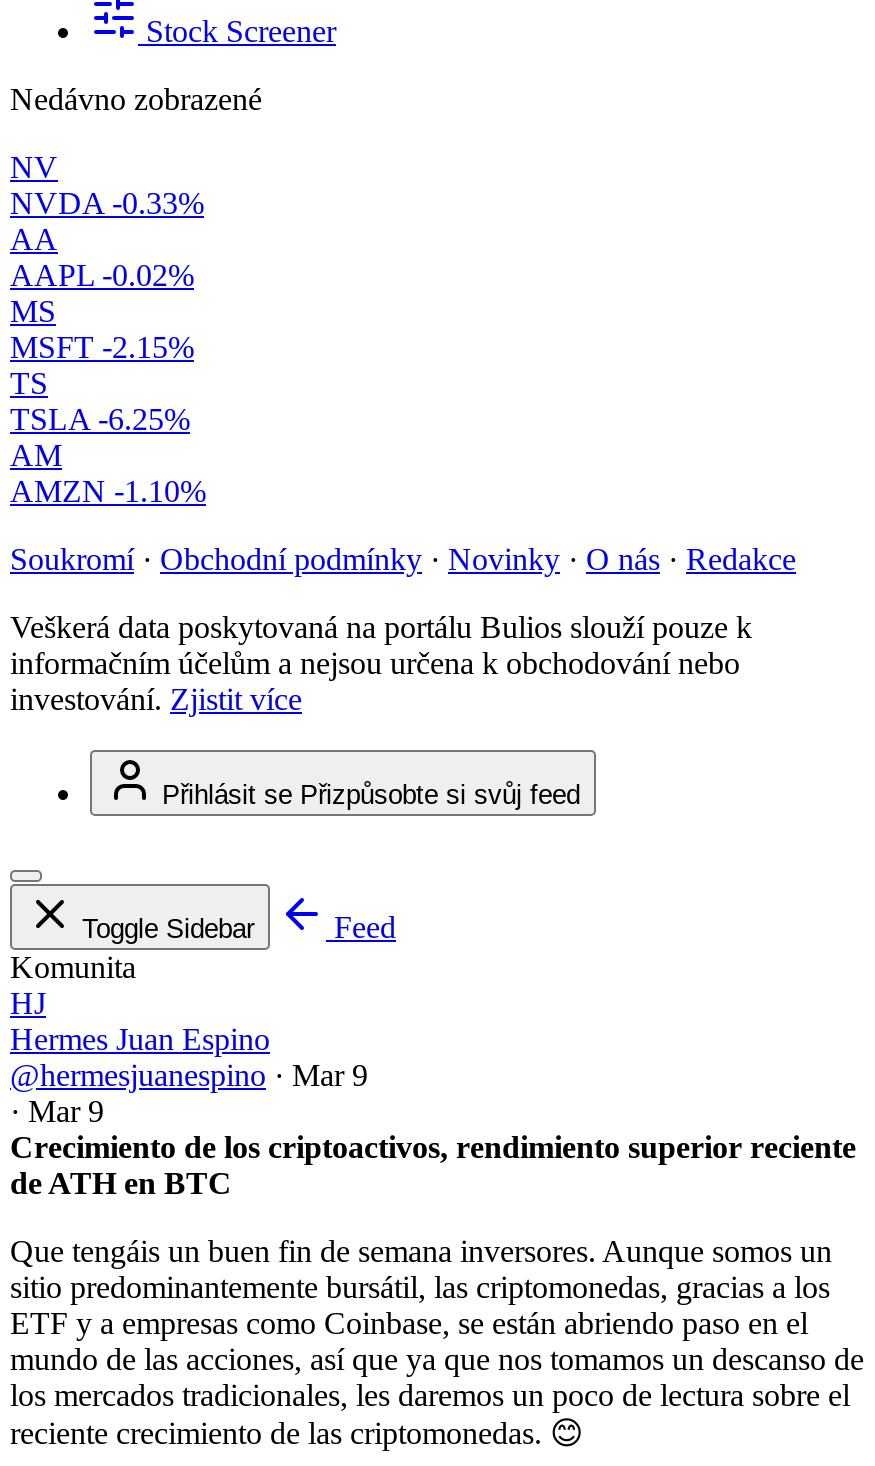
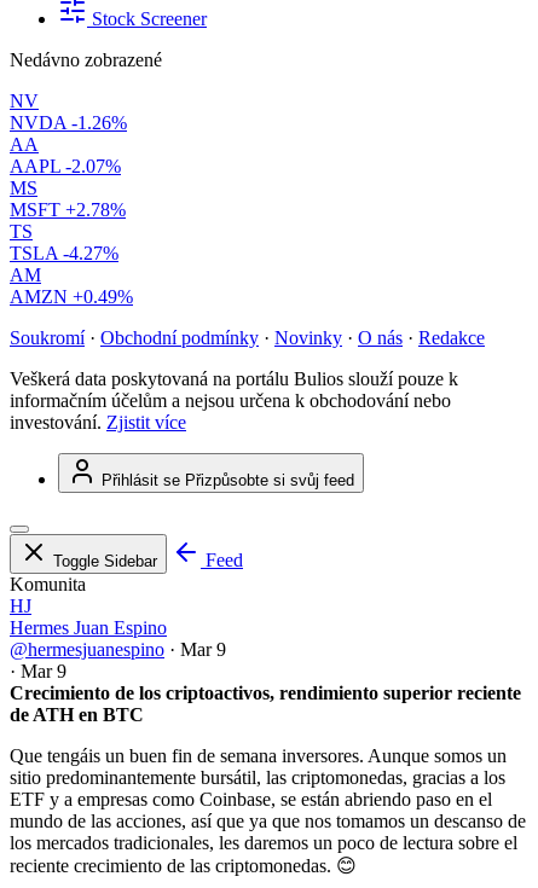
- NVDA -0.33%
+ NVDA -1.26%

- AAPL -0.02%
+ AAPL -2.07%

- MSFT -2.15%
+ MSFT +2.78%

- TSLA -6.25%
+ TSLA -4.27%

- AMZN -1.10%
+ AMZN +0.49%
